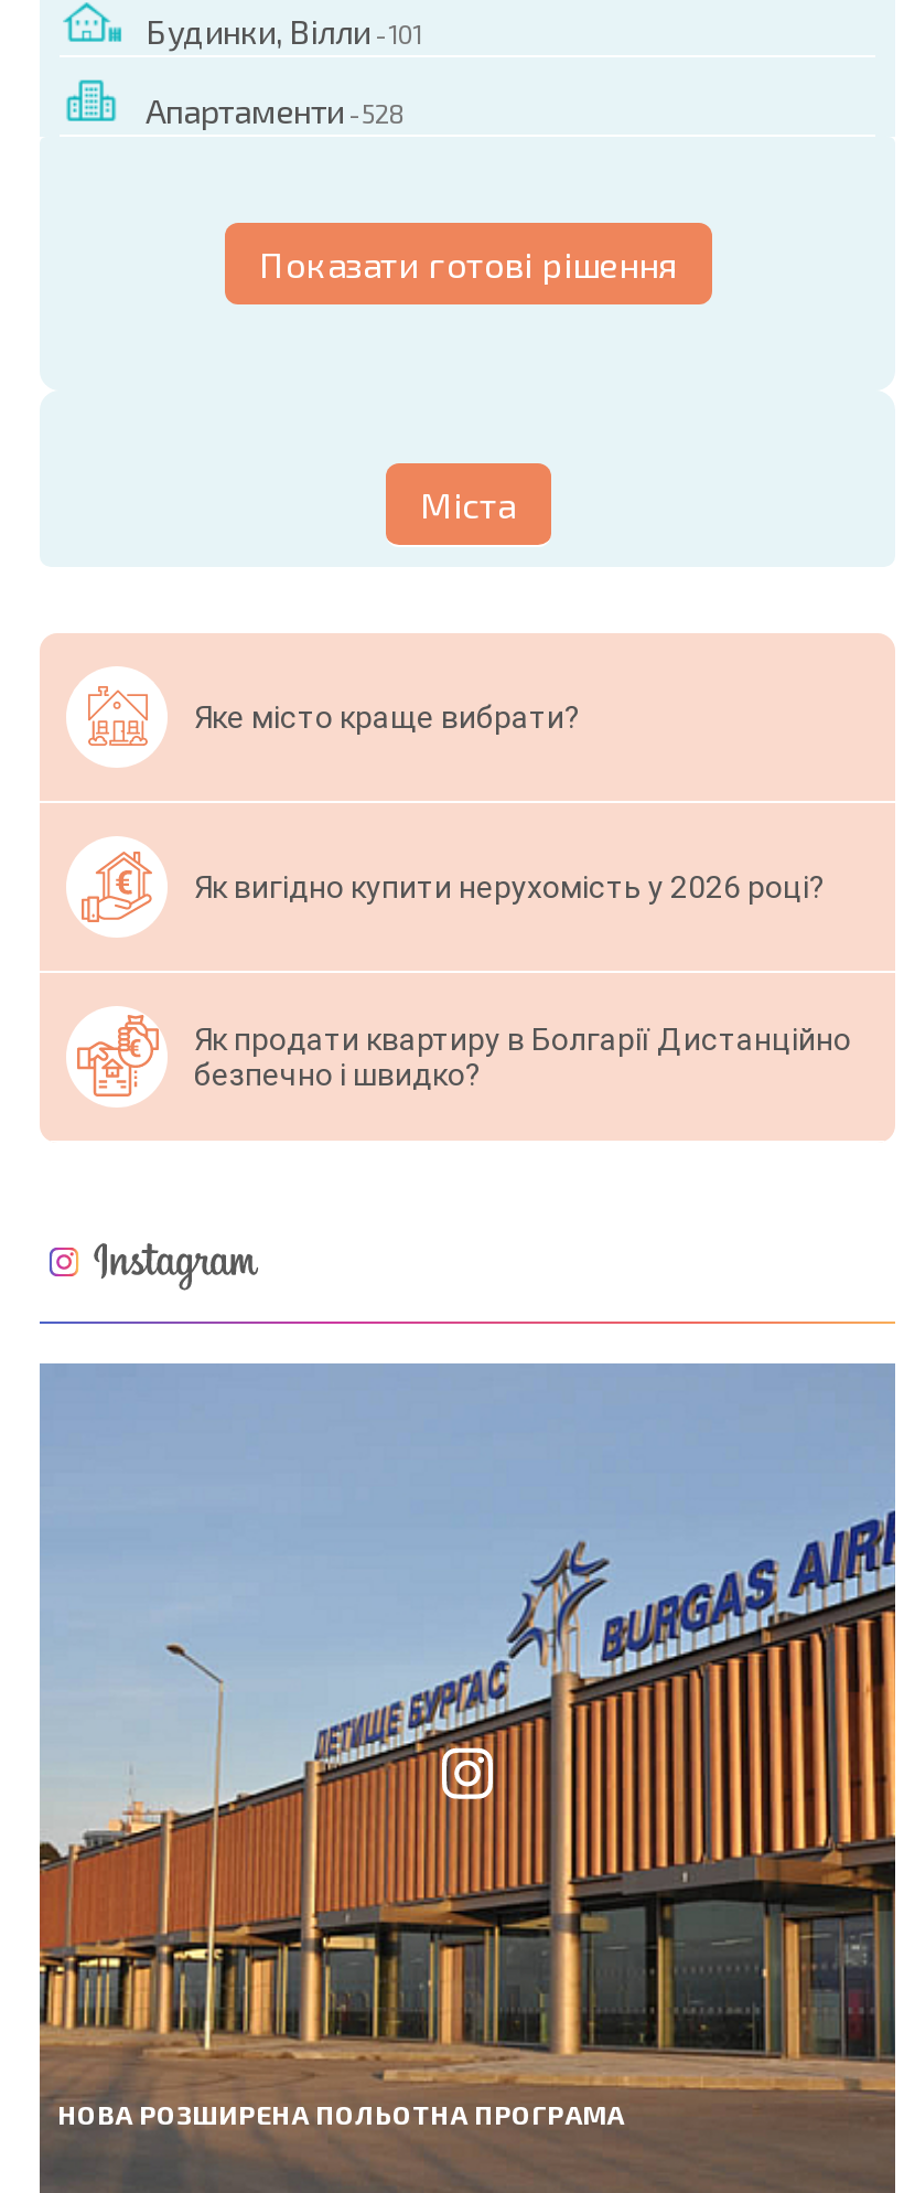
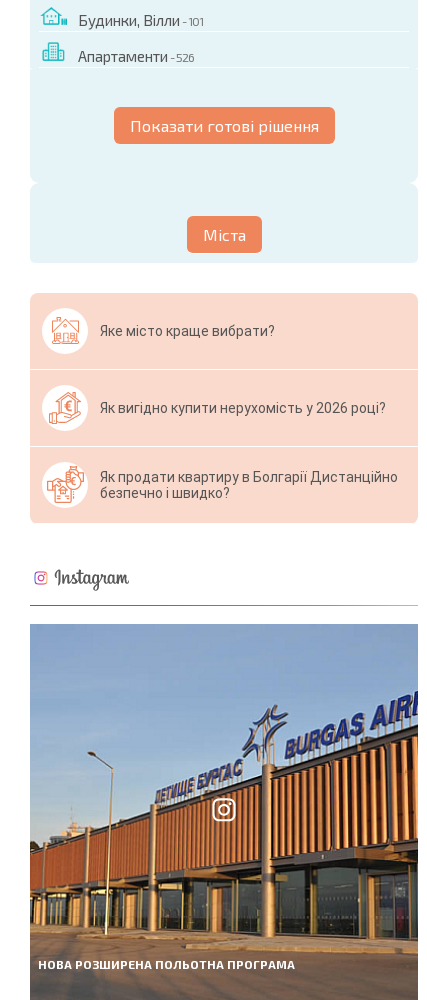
- Апартаменти - 528
+ Апартаменти - 526
